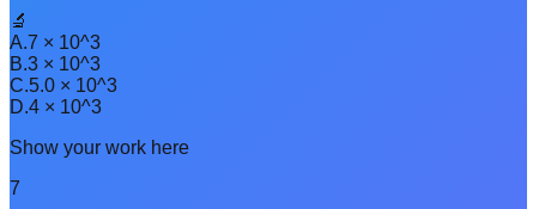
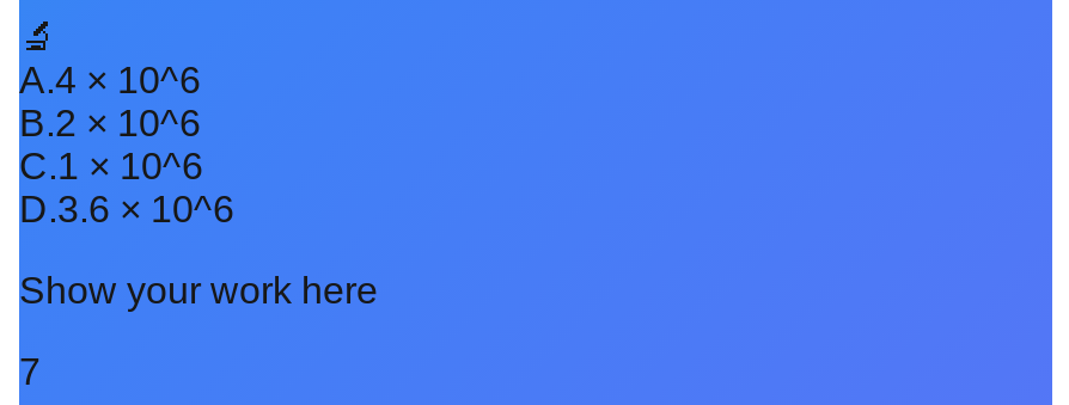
- A.7 × 10^3
+ A.4 × 10^6

- B.3 × 10^3
+ B.2 × 10^6

- C.5.0 × 10^3
+ C.1 × 10^6

- D.4 × 10^3
+ D.3.6 × 10^6
